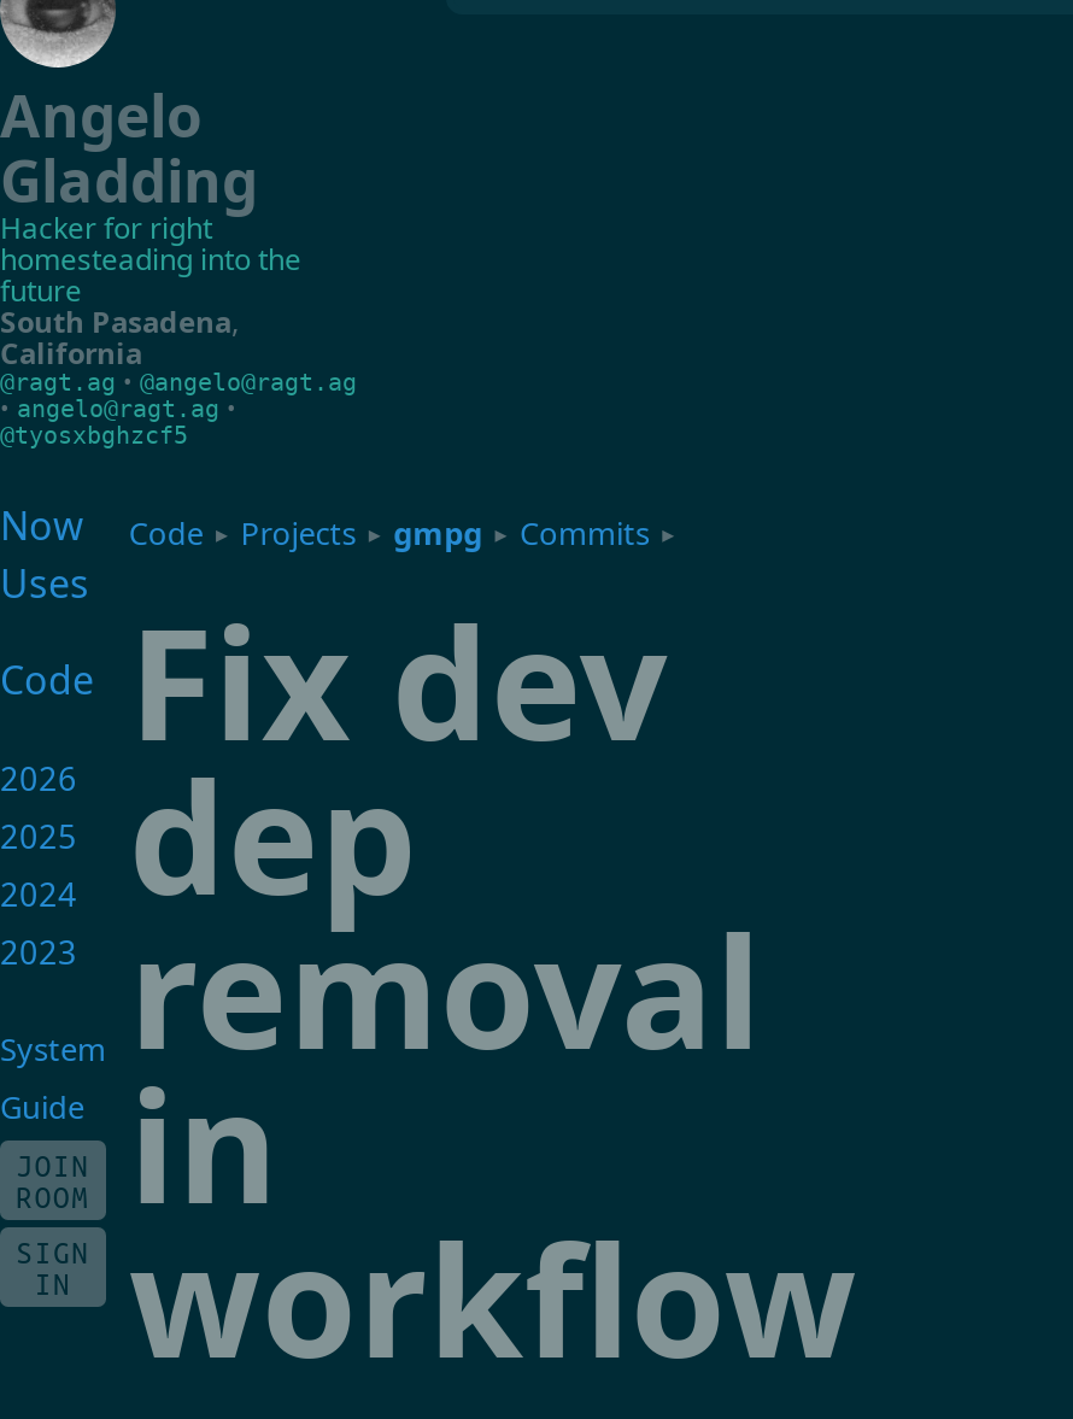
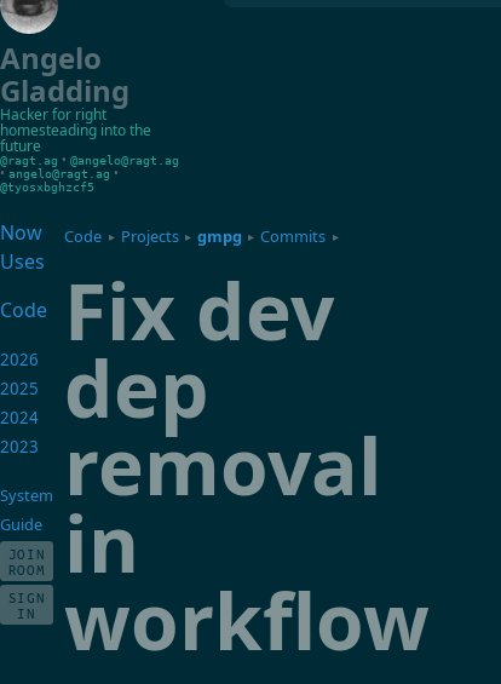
- South Pasadena,
- California
